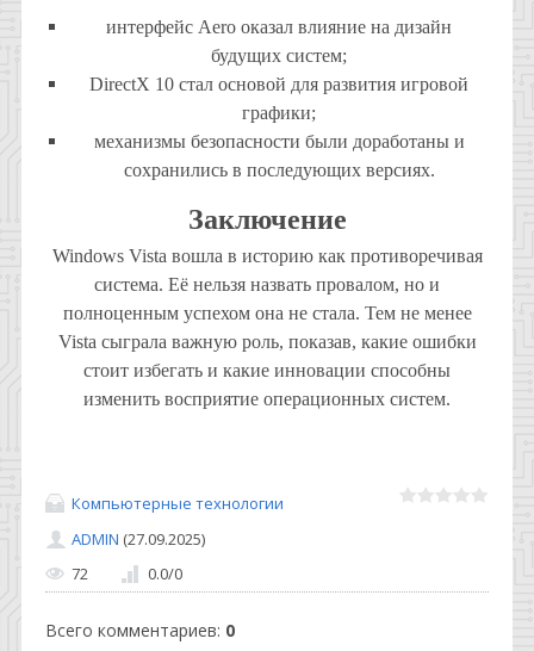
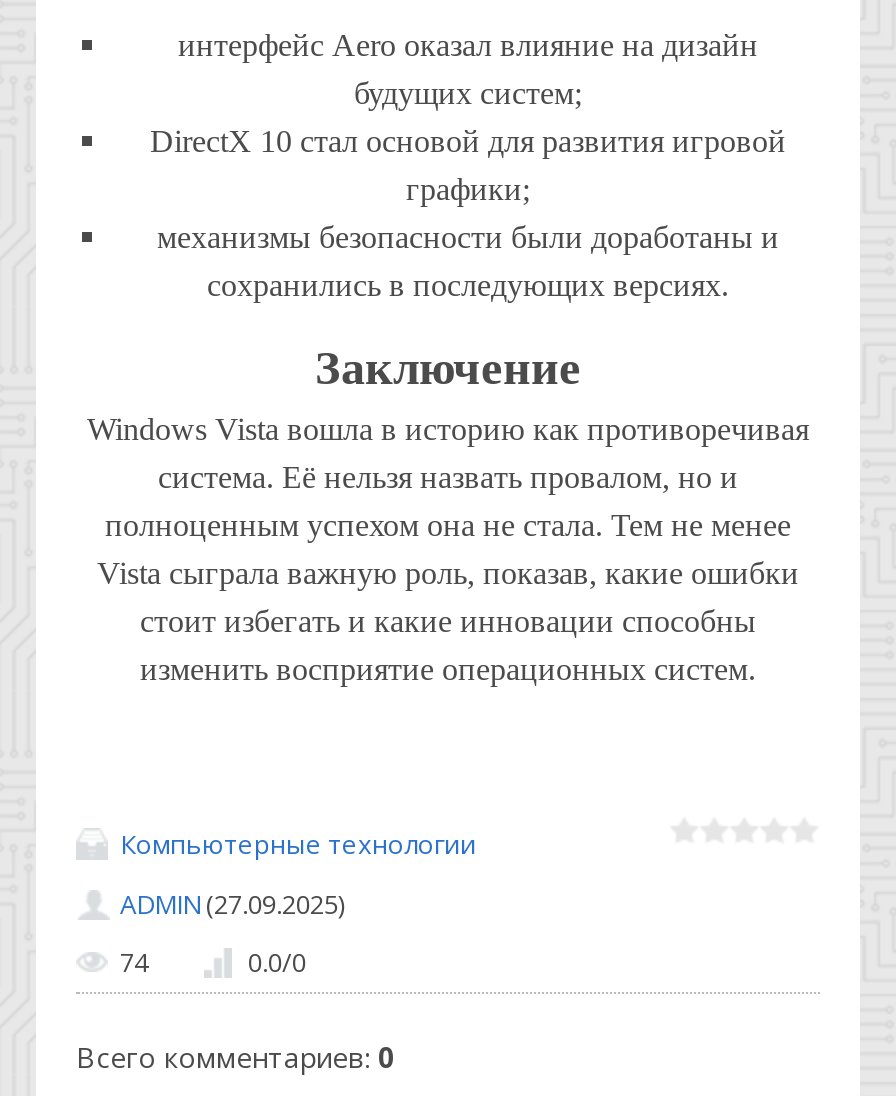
- 72
+ 74
